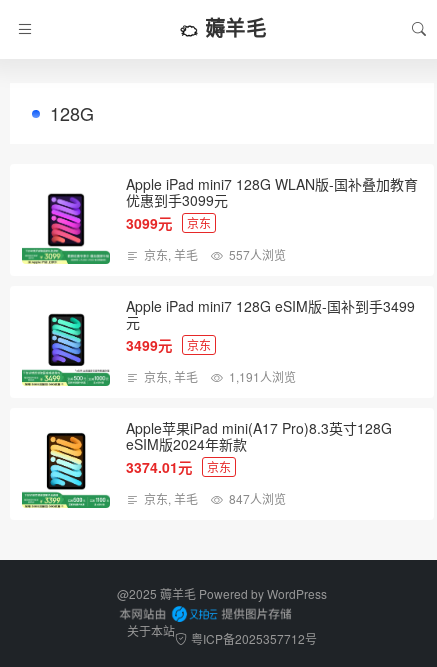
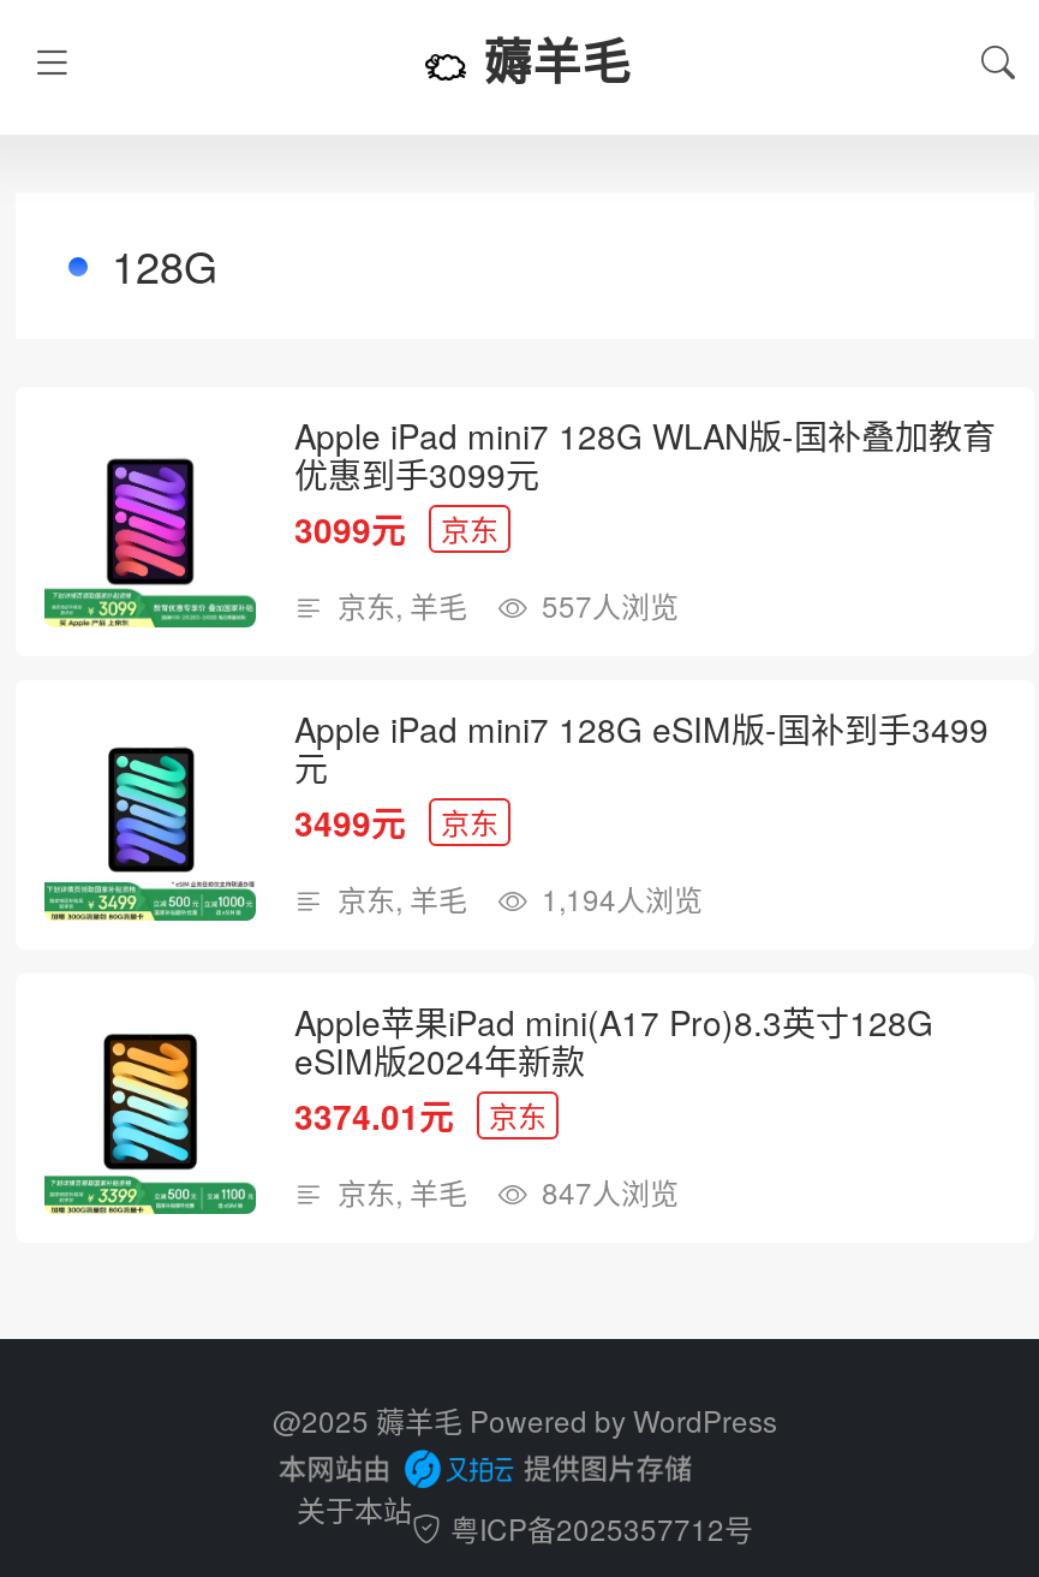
- 京东,羊毛 1,191人浏览
+ 京东,羊毛 1,194人浏览
